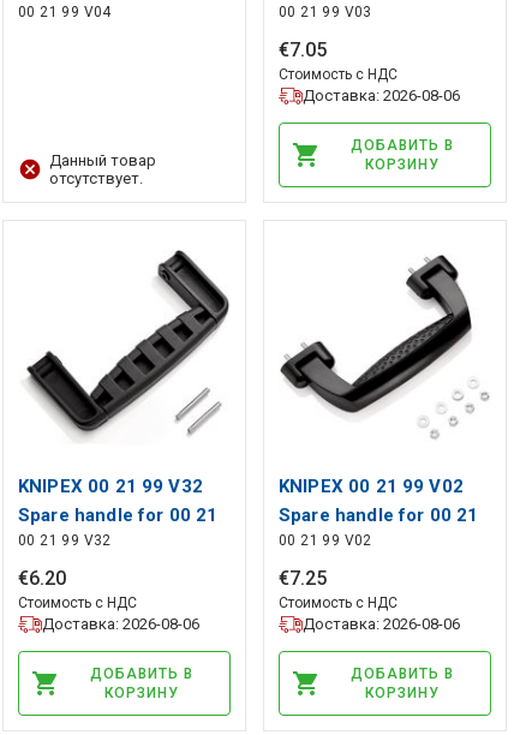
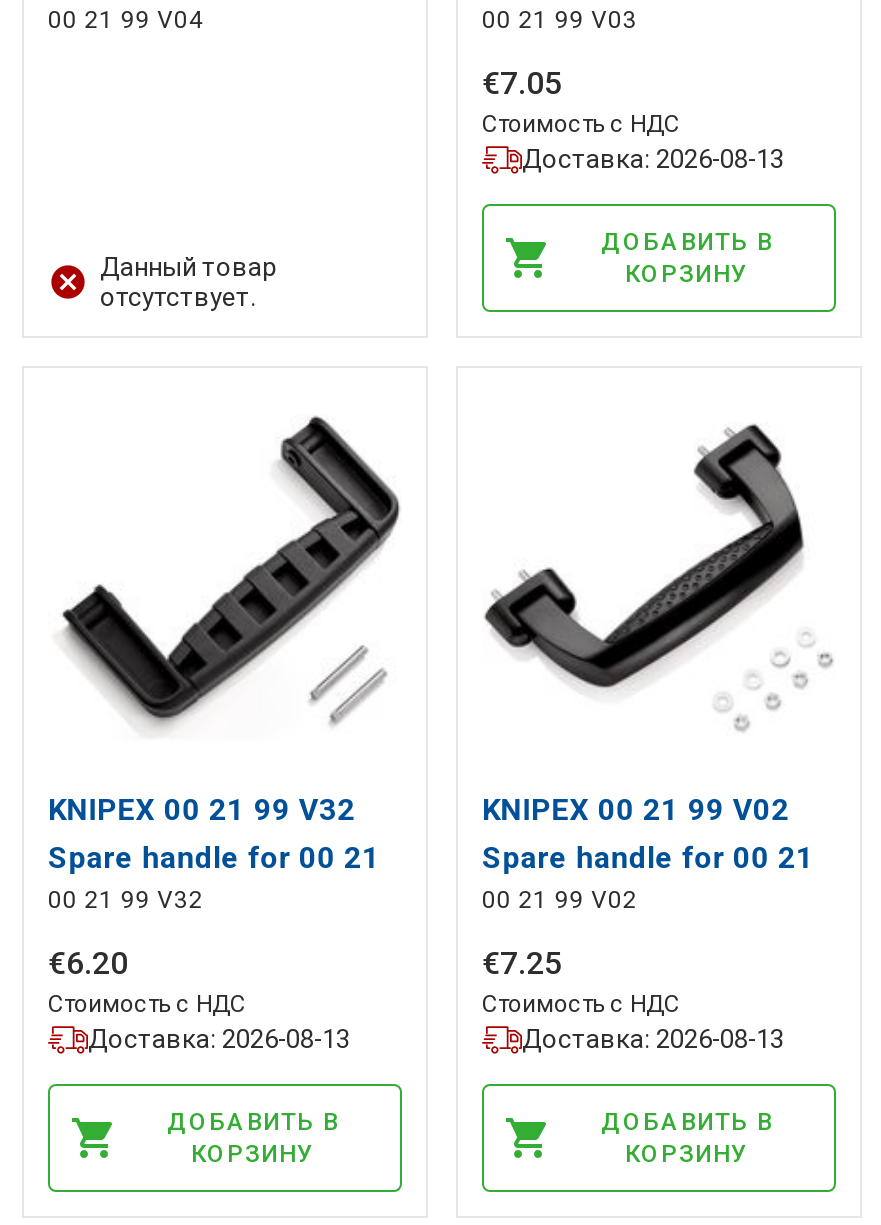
- Доставка: 2026-08-06
+ Доставка: 2026-08-13

- Доставка: 2026-08-06
+ Доставка: 2026-08-13

- Доставка: 2026-08-06
+ Доставка: 2026-08-13
